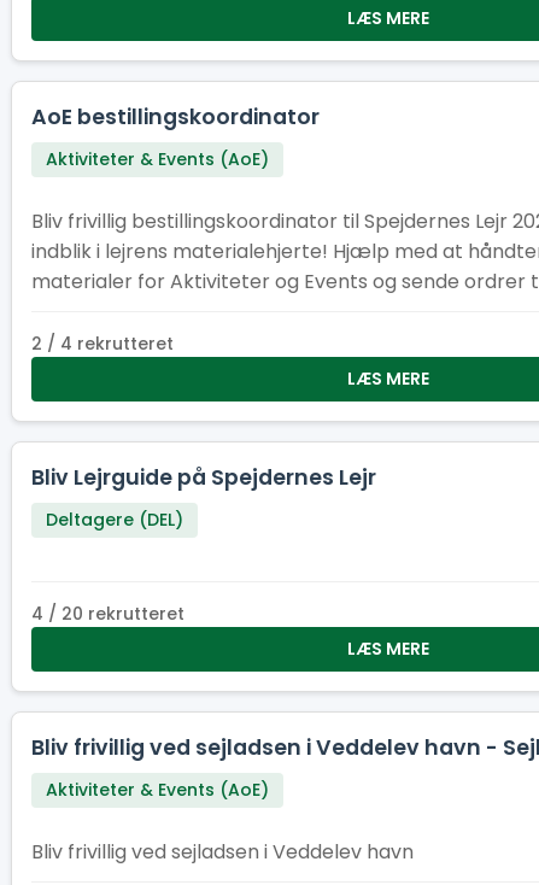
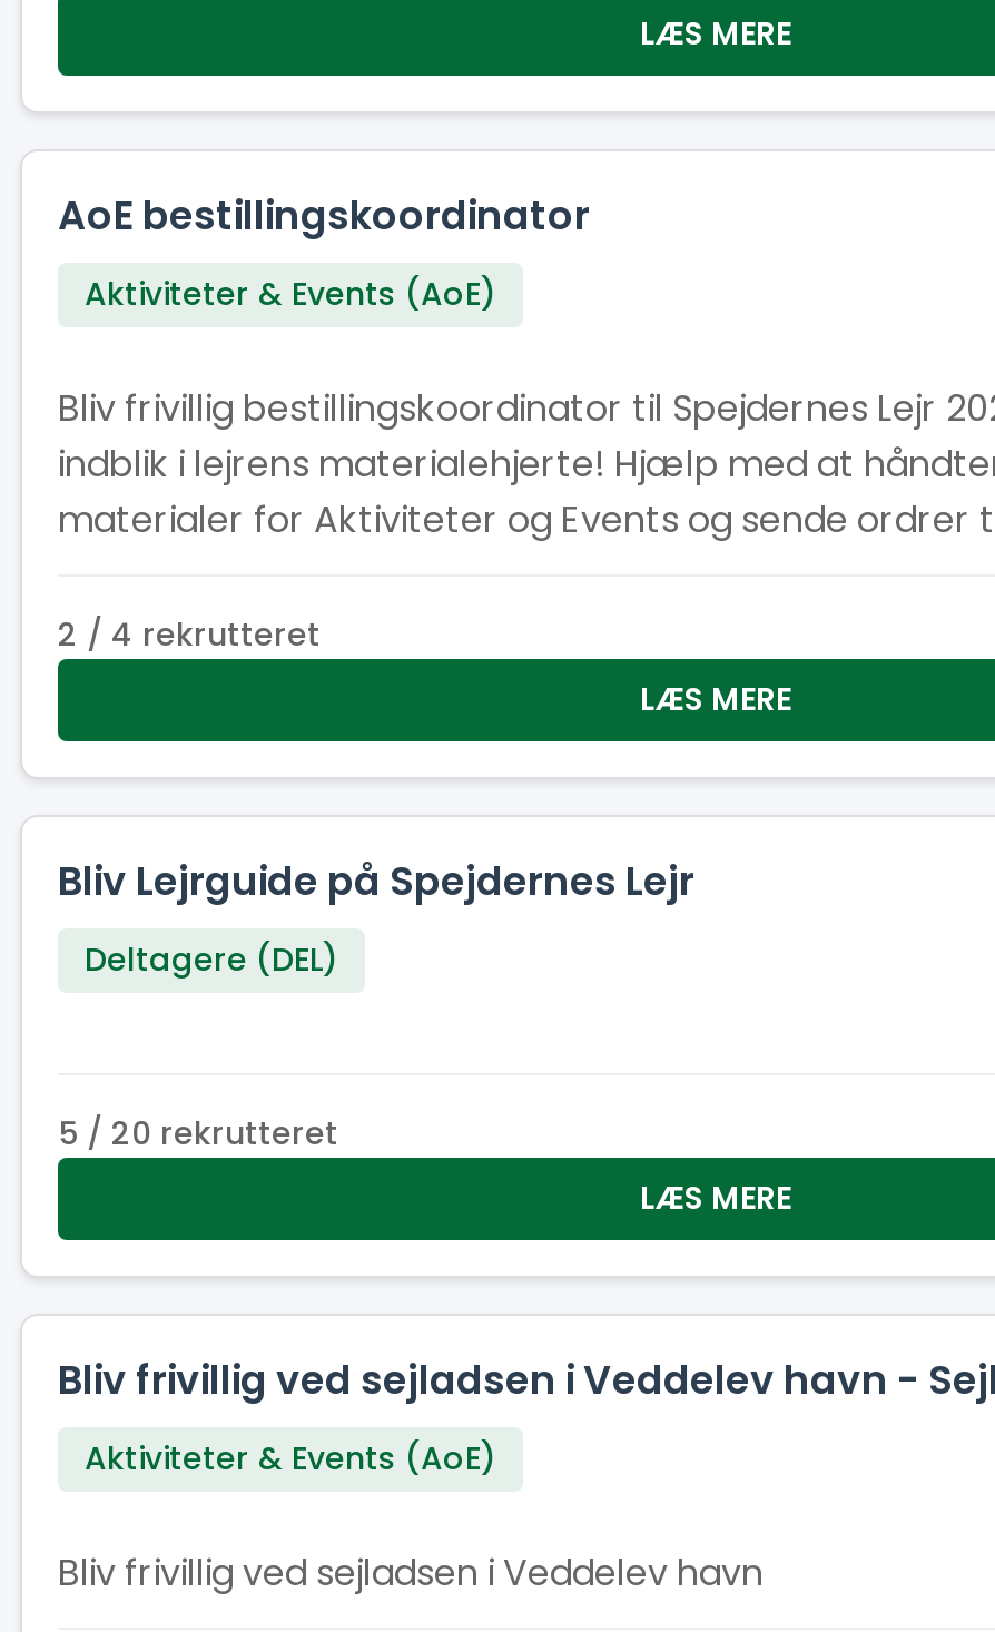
- 4 / 20 rekrutteret
+ 5 / 20 rekrutteret
